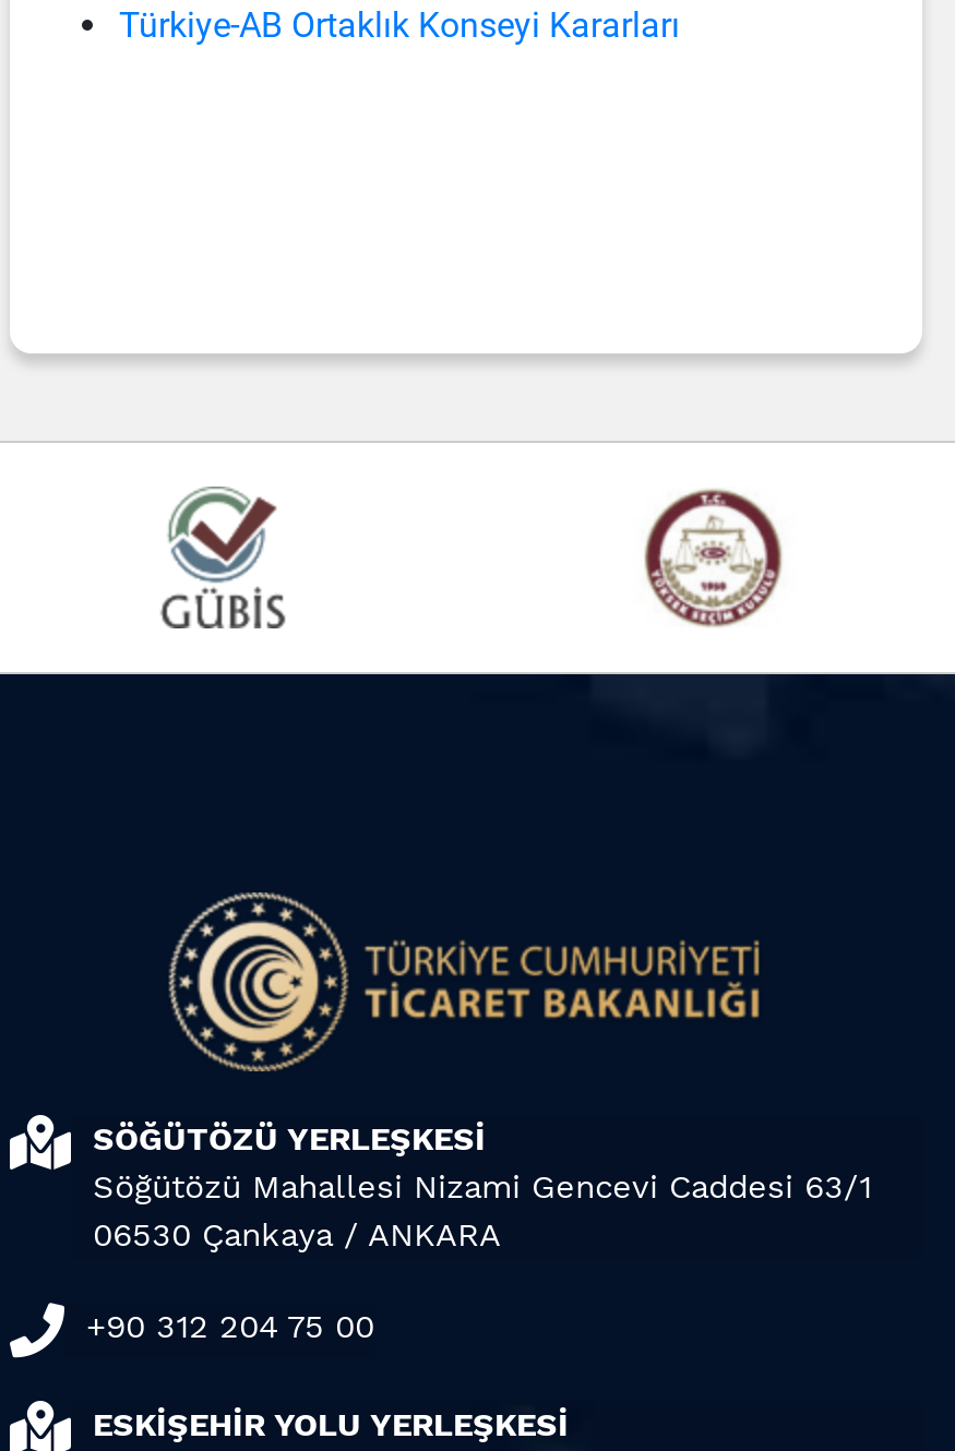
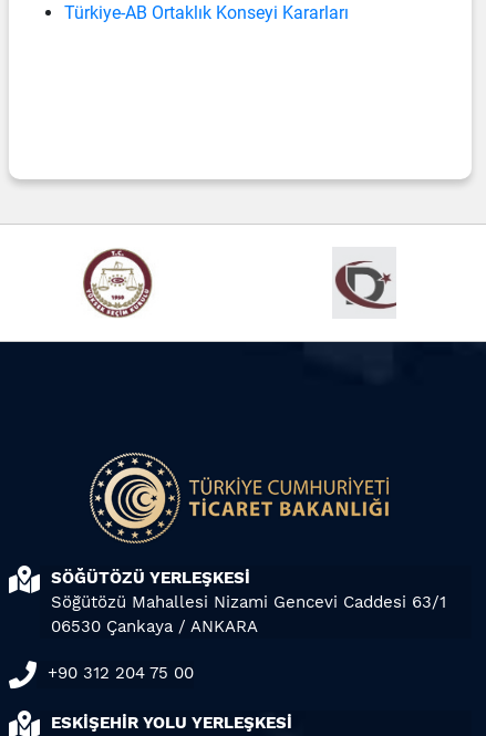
- [image]
+ [image]

- [image]
+ [image]
